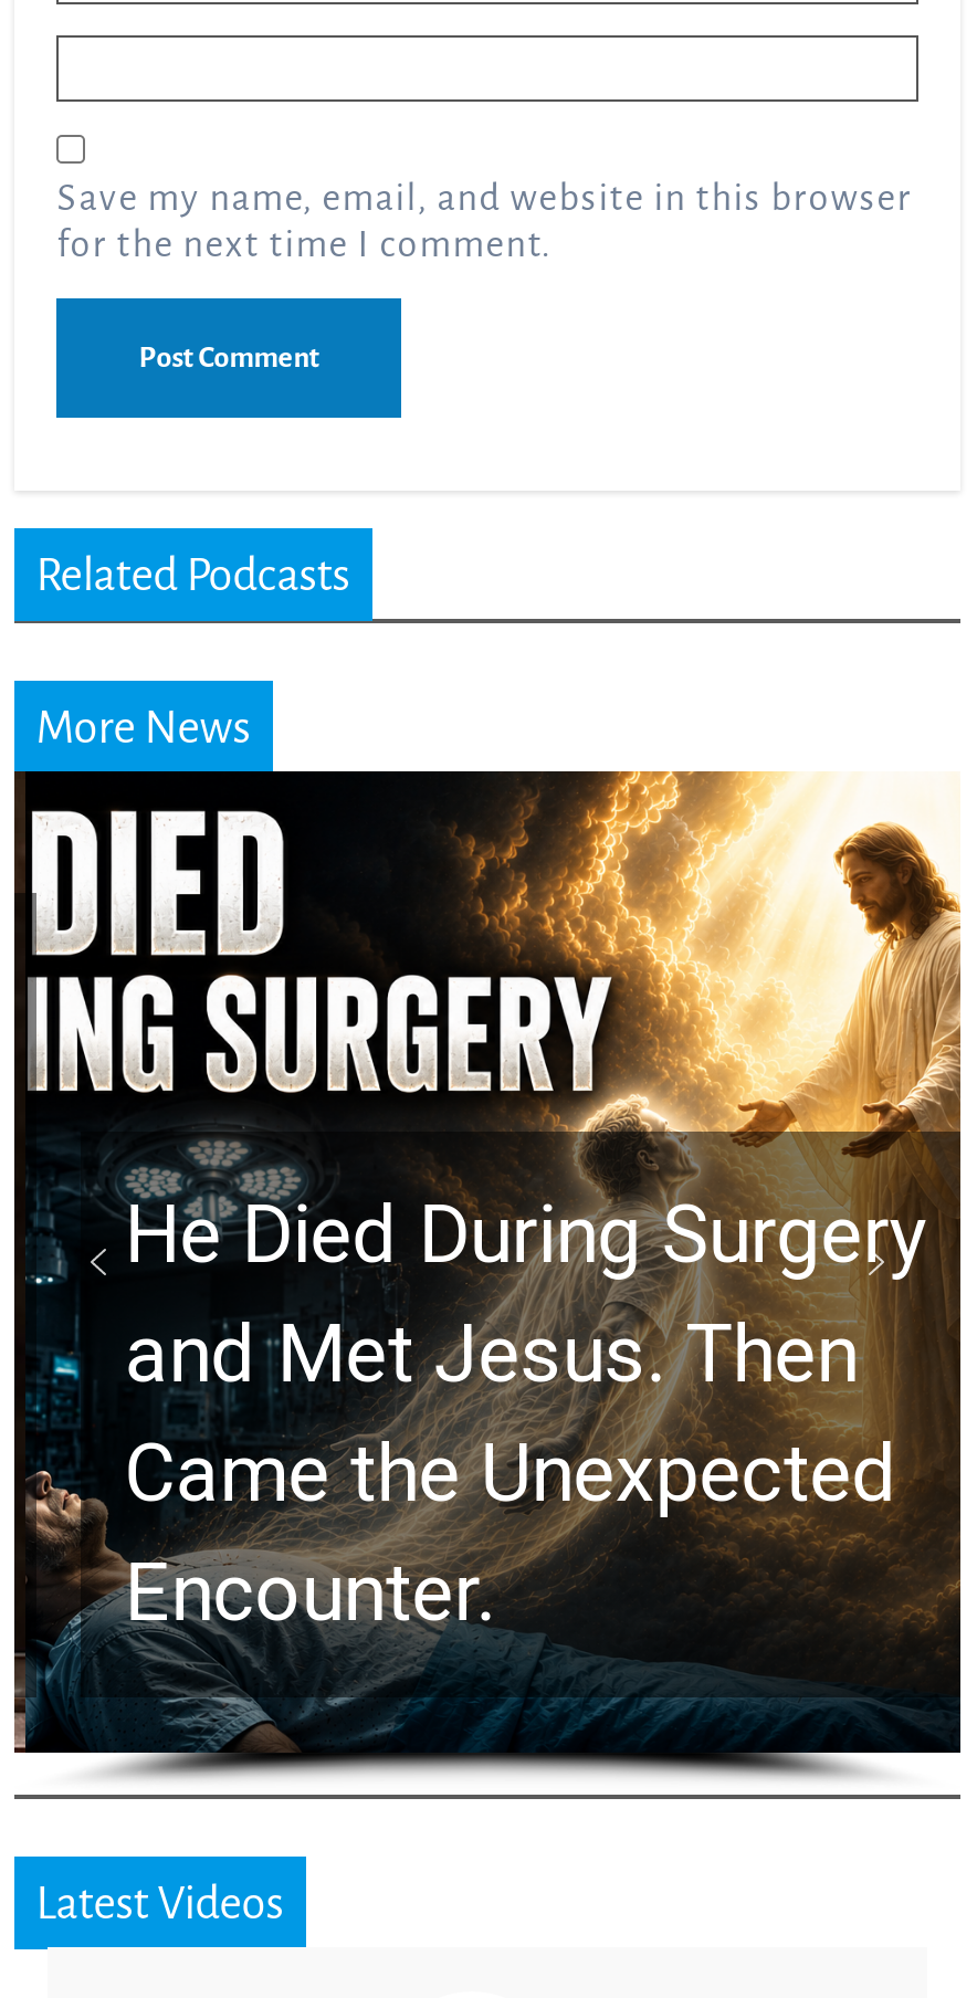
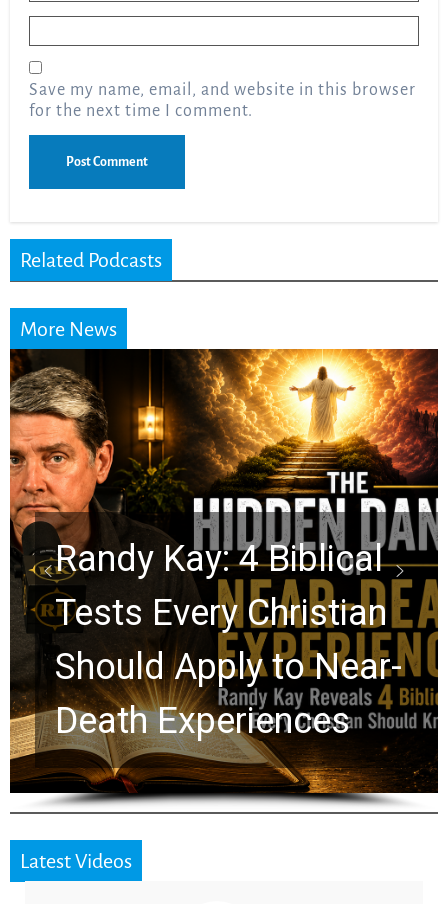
- [image]
- He Died During Surgery
- and Met Jesus. Then
- Came the Unexpected
- Encounter.
+ [image]
+ Randy Kay: 4 Biblical
+ Tests Every Christian
+ Should Apply to Near-
+ Death Experiences
